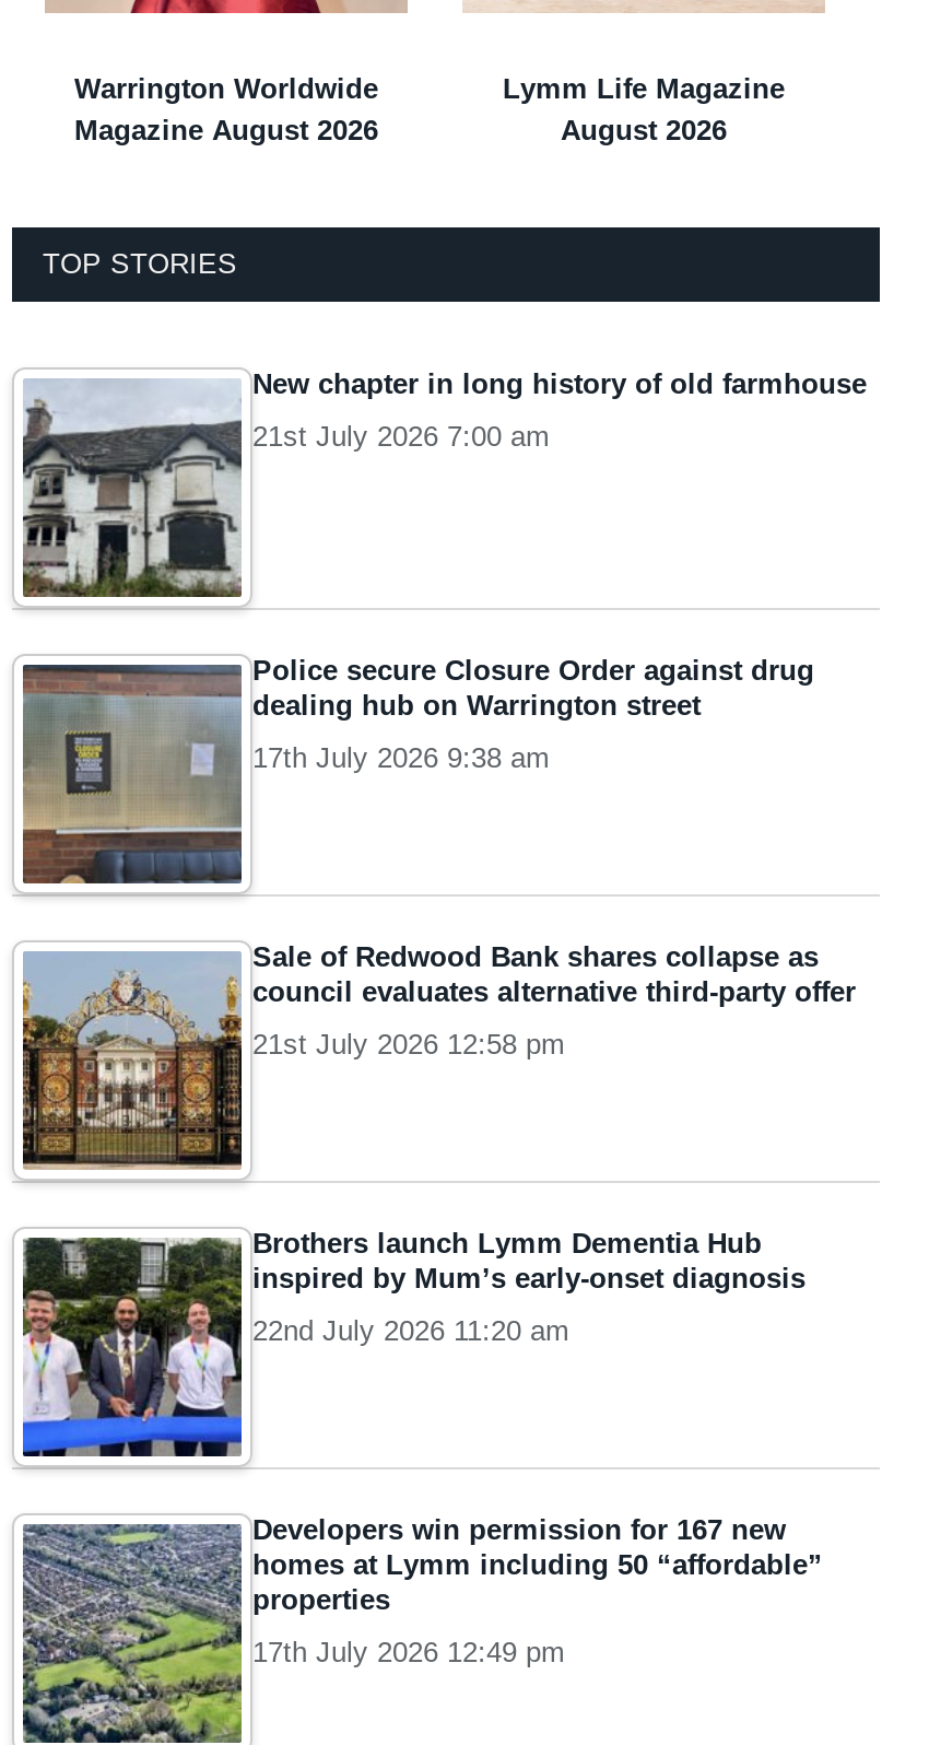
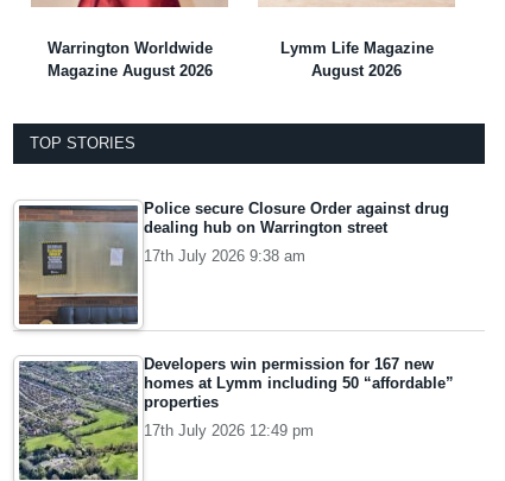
- [image]
- New chapter in long history of old farmhouse
- 21st July 2026 7:00 am

- [image]
- Sale of Redwood Bank shares collapse as
- council evaluates alternative third-party offer
- 21st July 2026 12:58 pm

- [image]
- Brothers launch Lymm Dementia Hub
- inspired by Mum’s early-onset diagnosis
- 22nd July 2026 11:20 am
